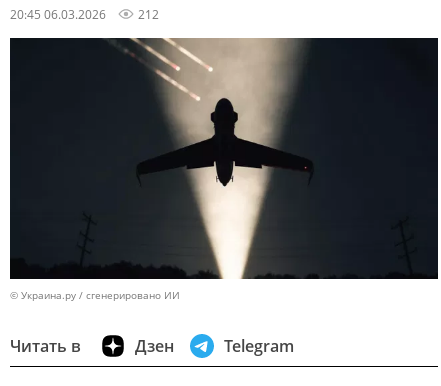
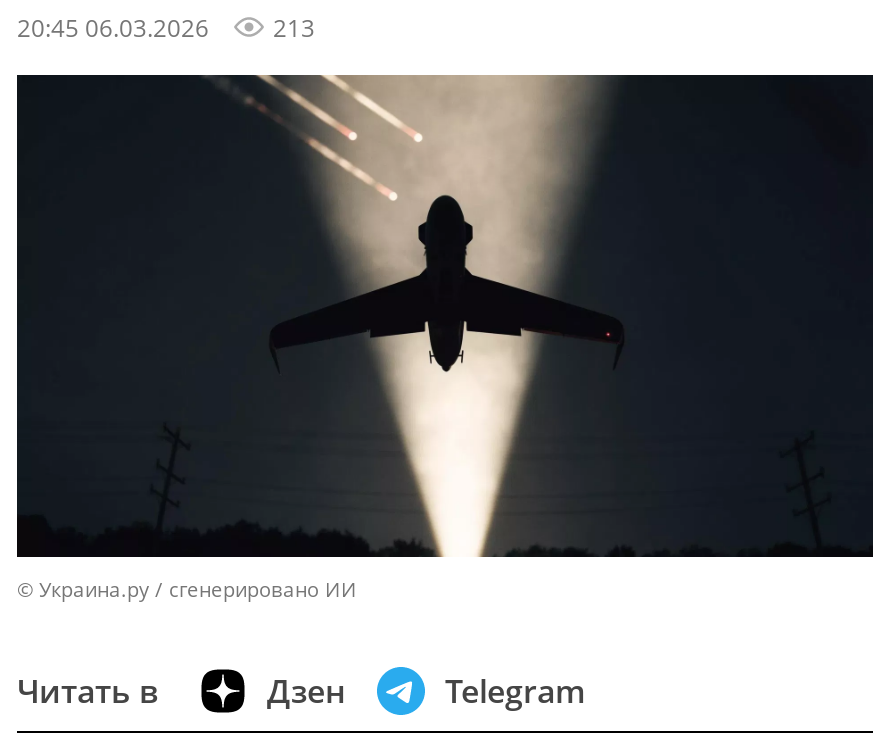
- 20:45 06.03.2026 212
+ 20:45 06.03.2026 213
